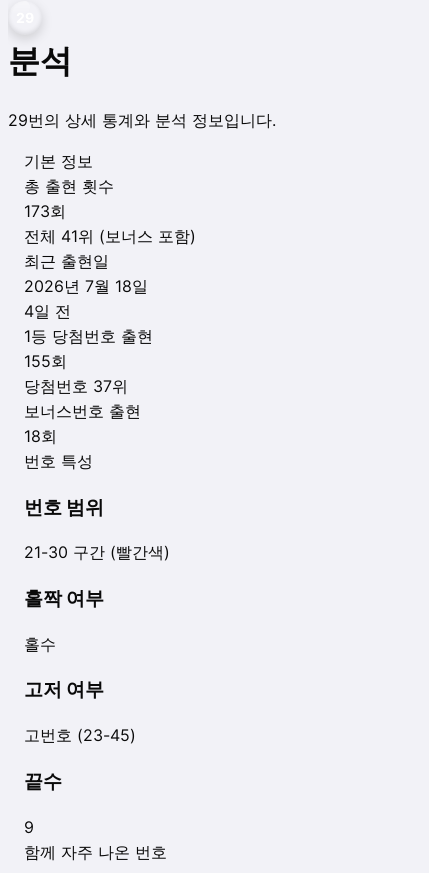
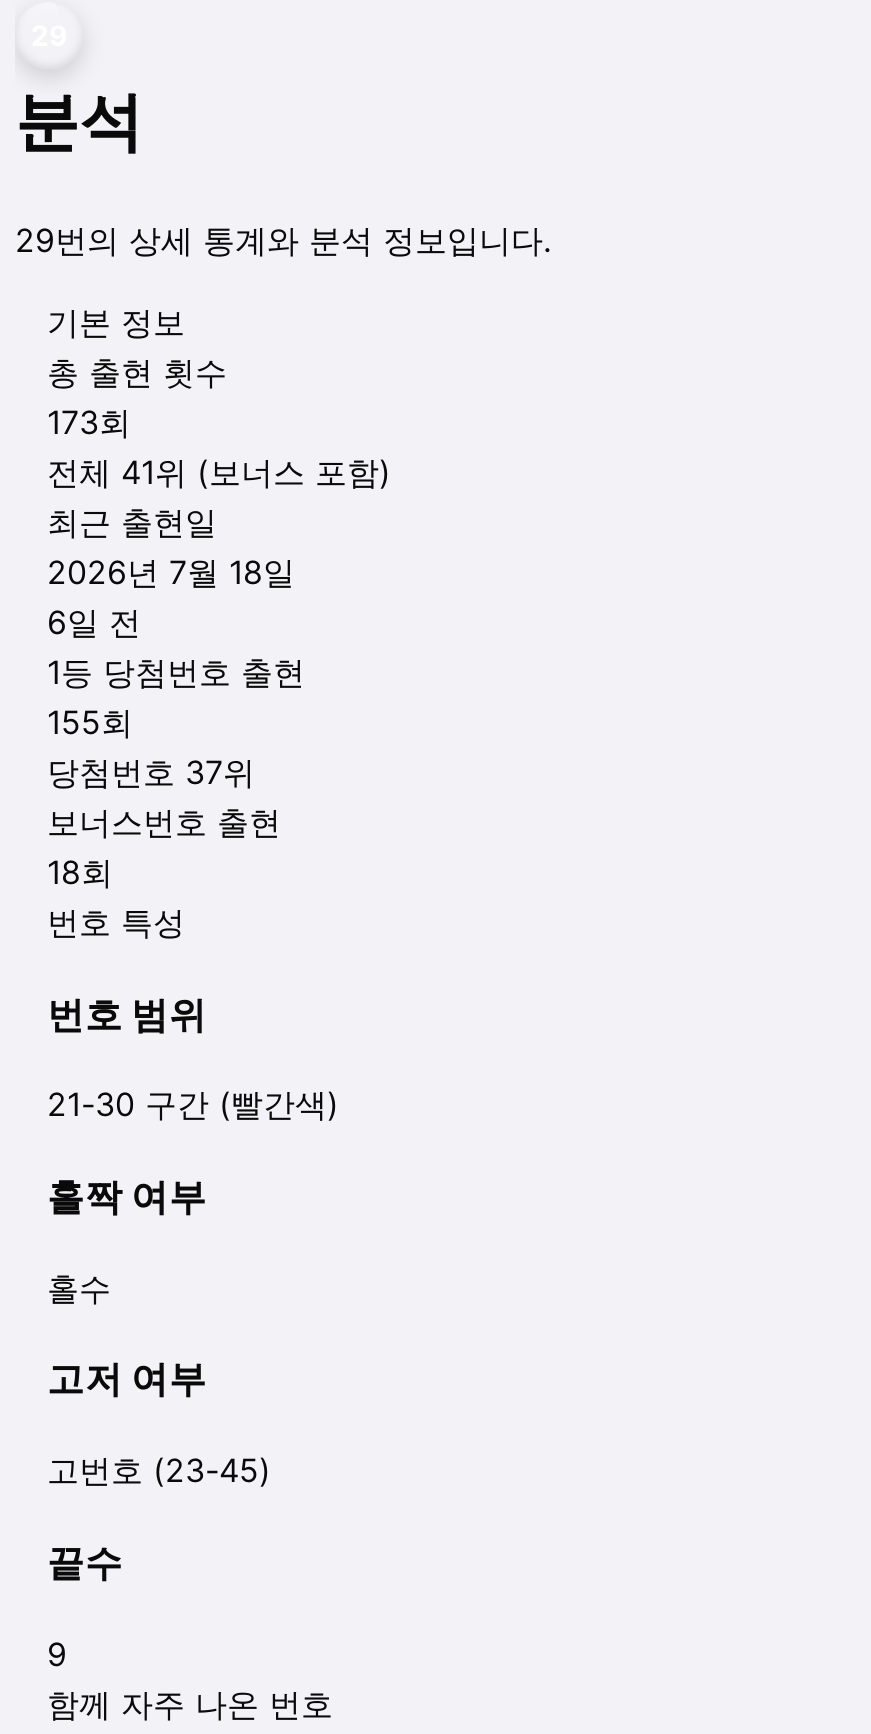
- 4일 전
+ 6일 전
